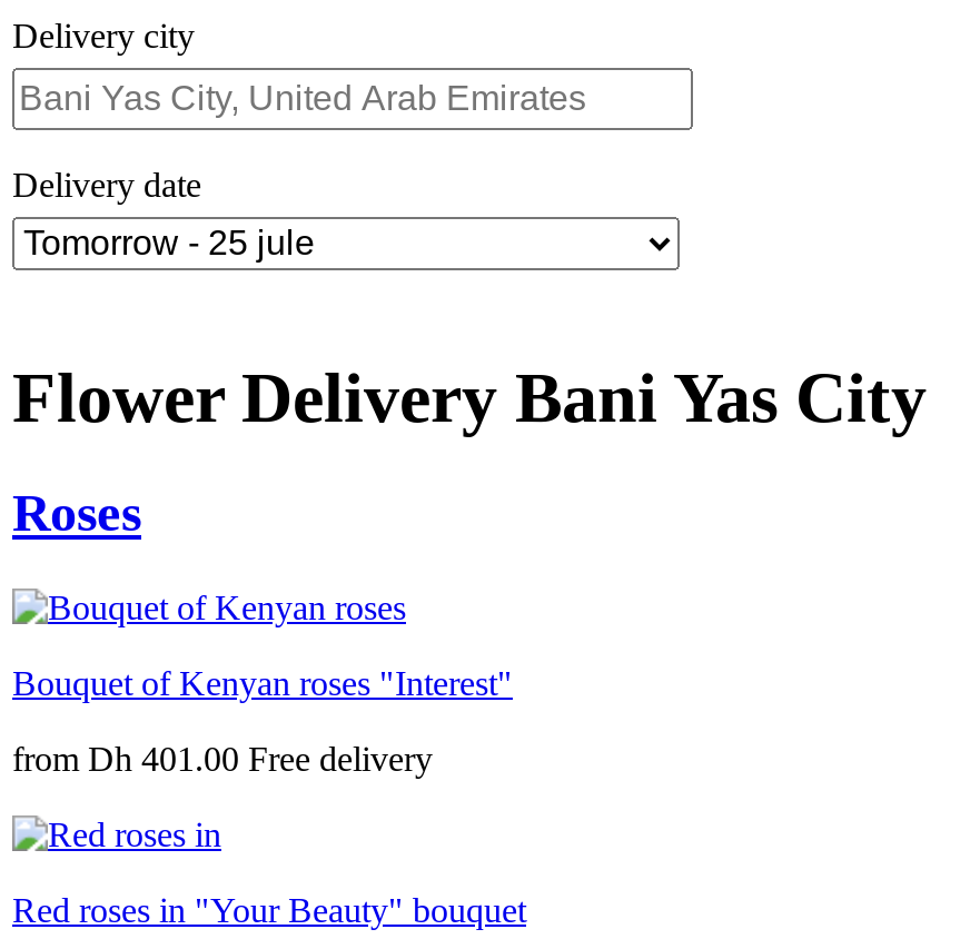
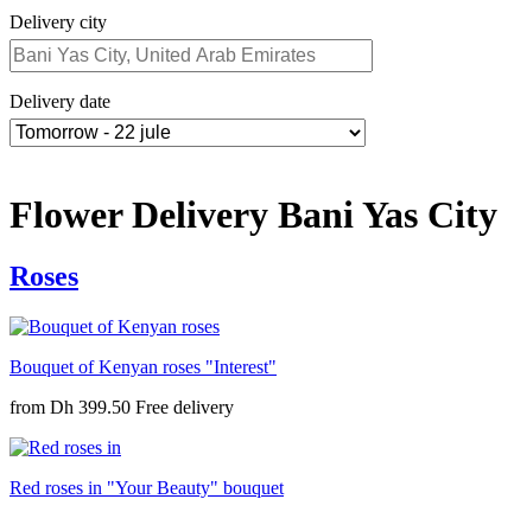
- from Dh 401.00
+ from Dh 399.50
